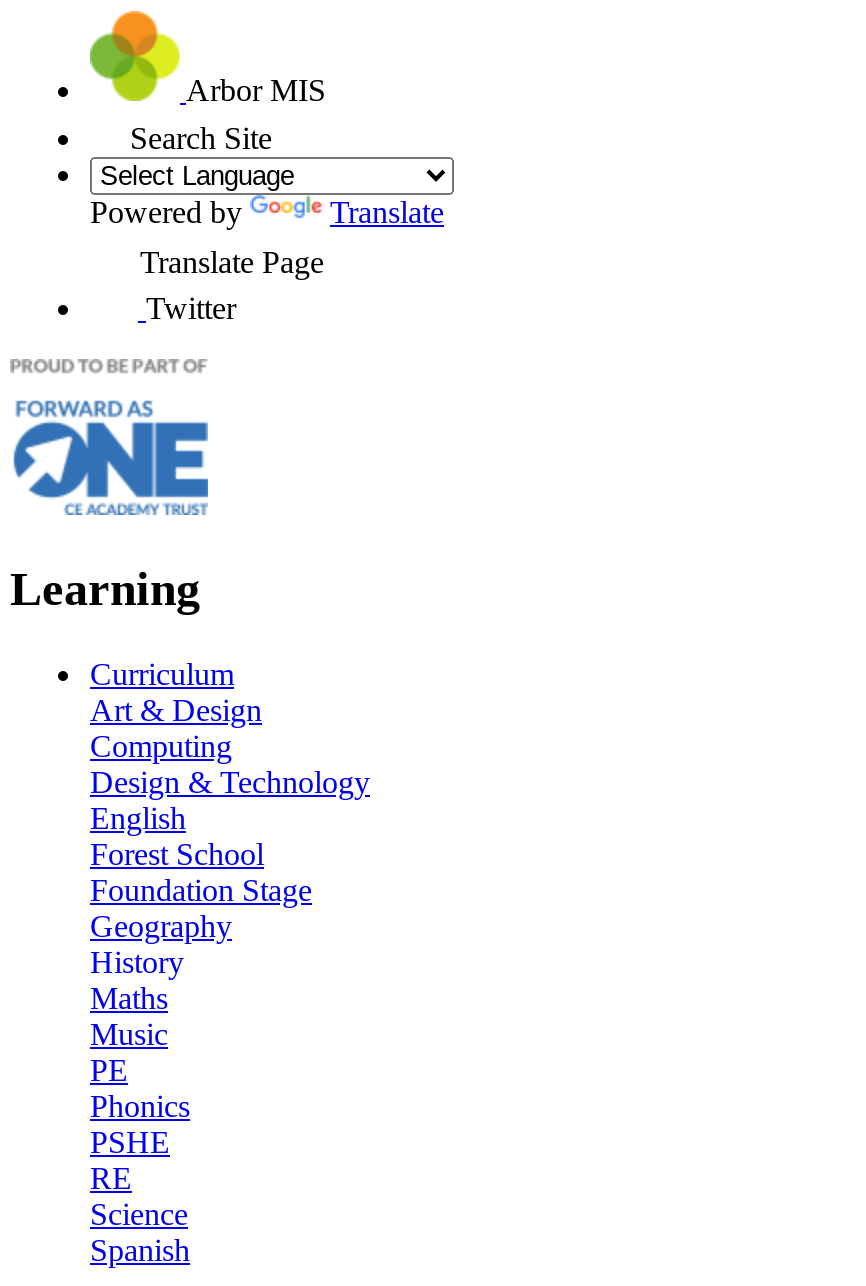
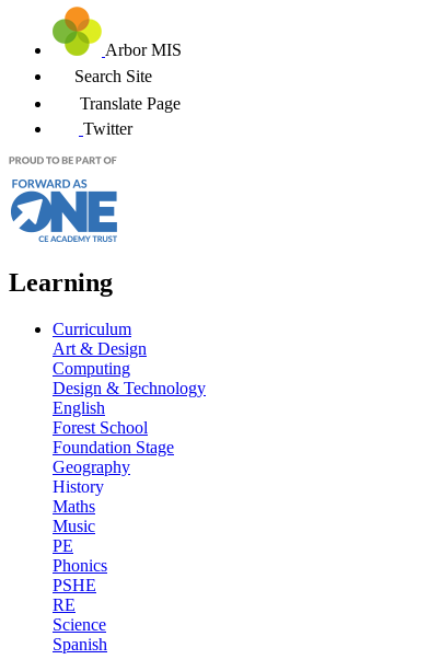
- Powered by
- Translate
